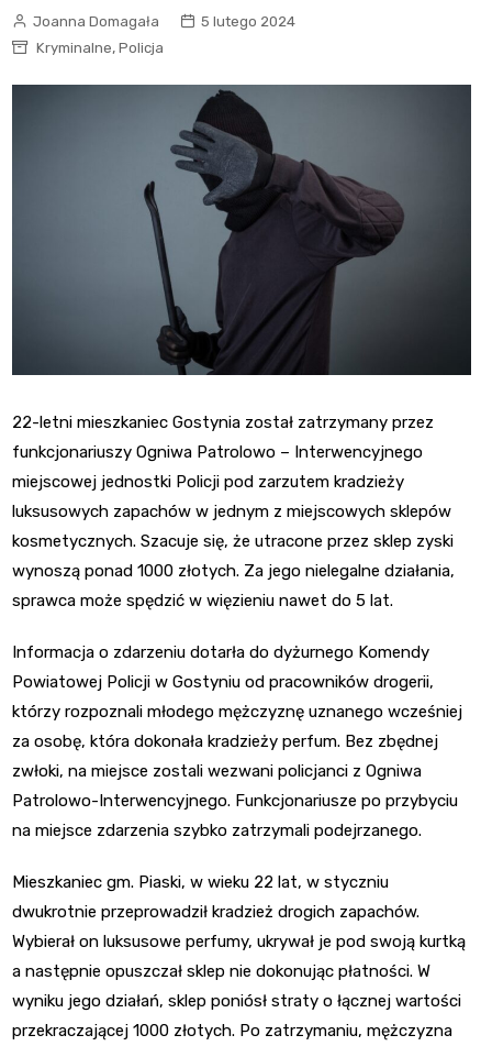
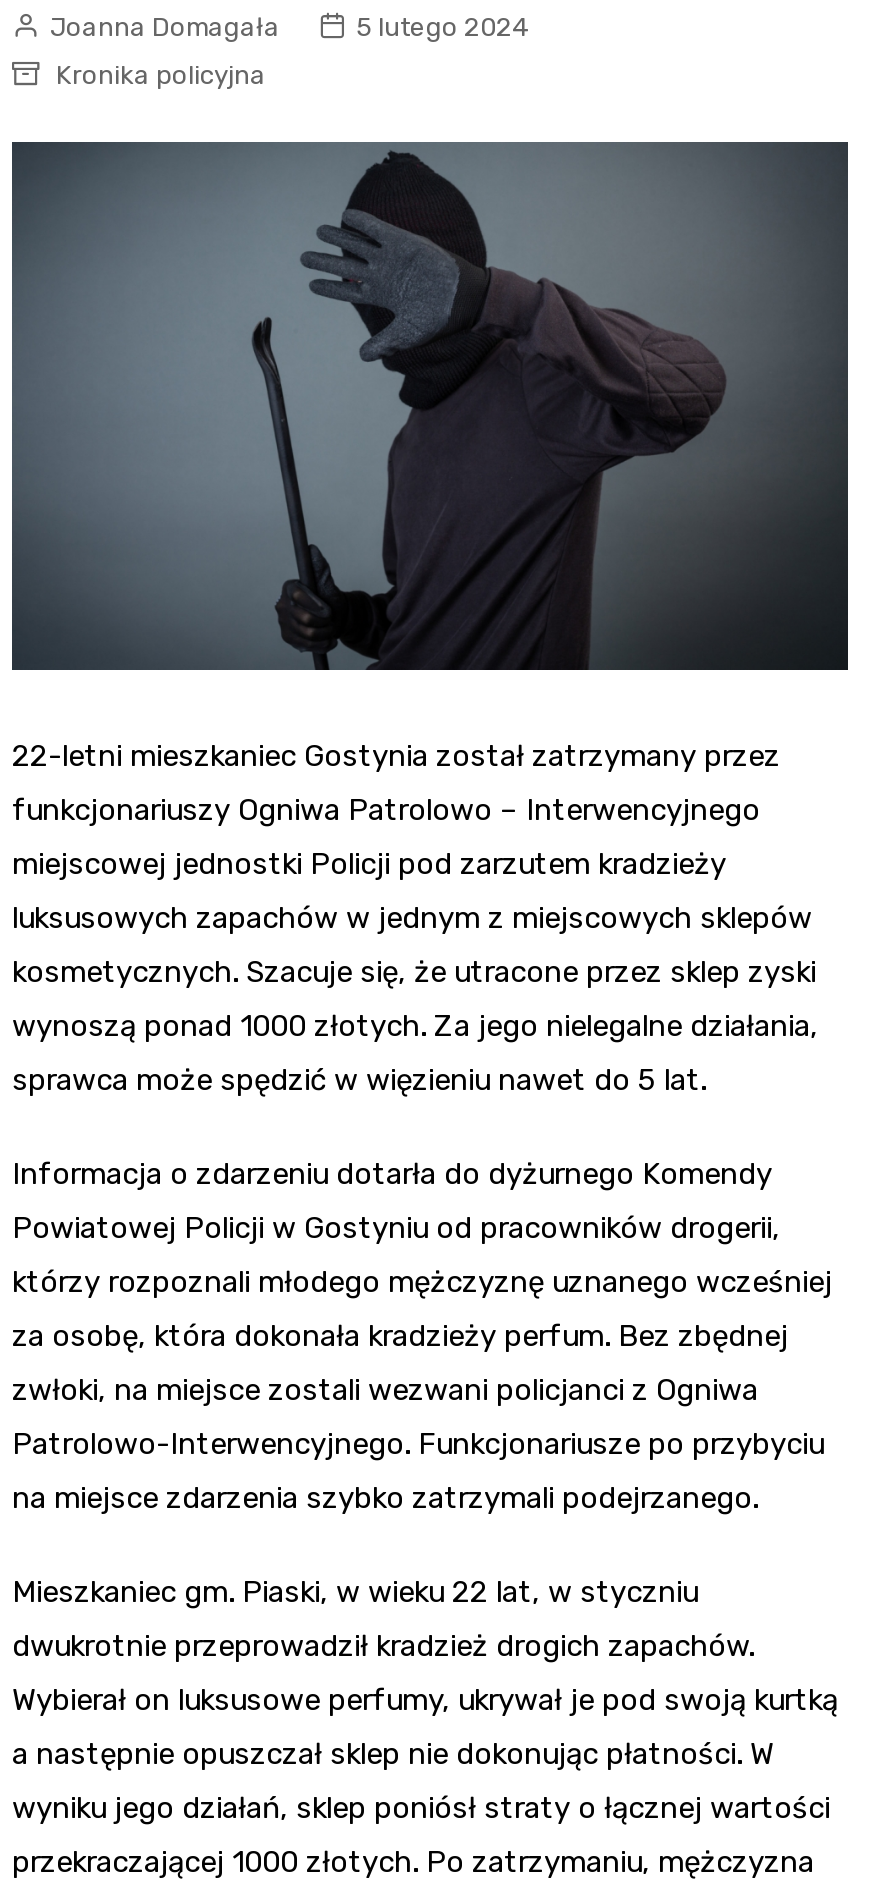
- Kryminalne, Policja
+ Kronika policyjna
